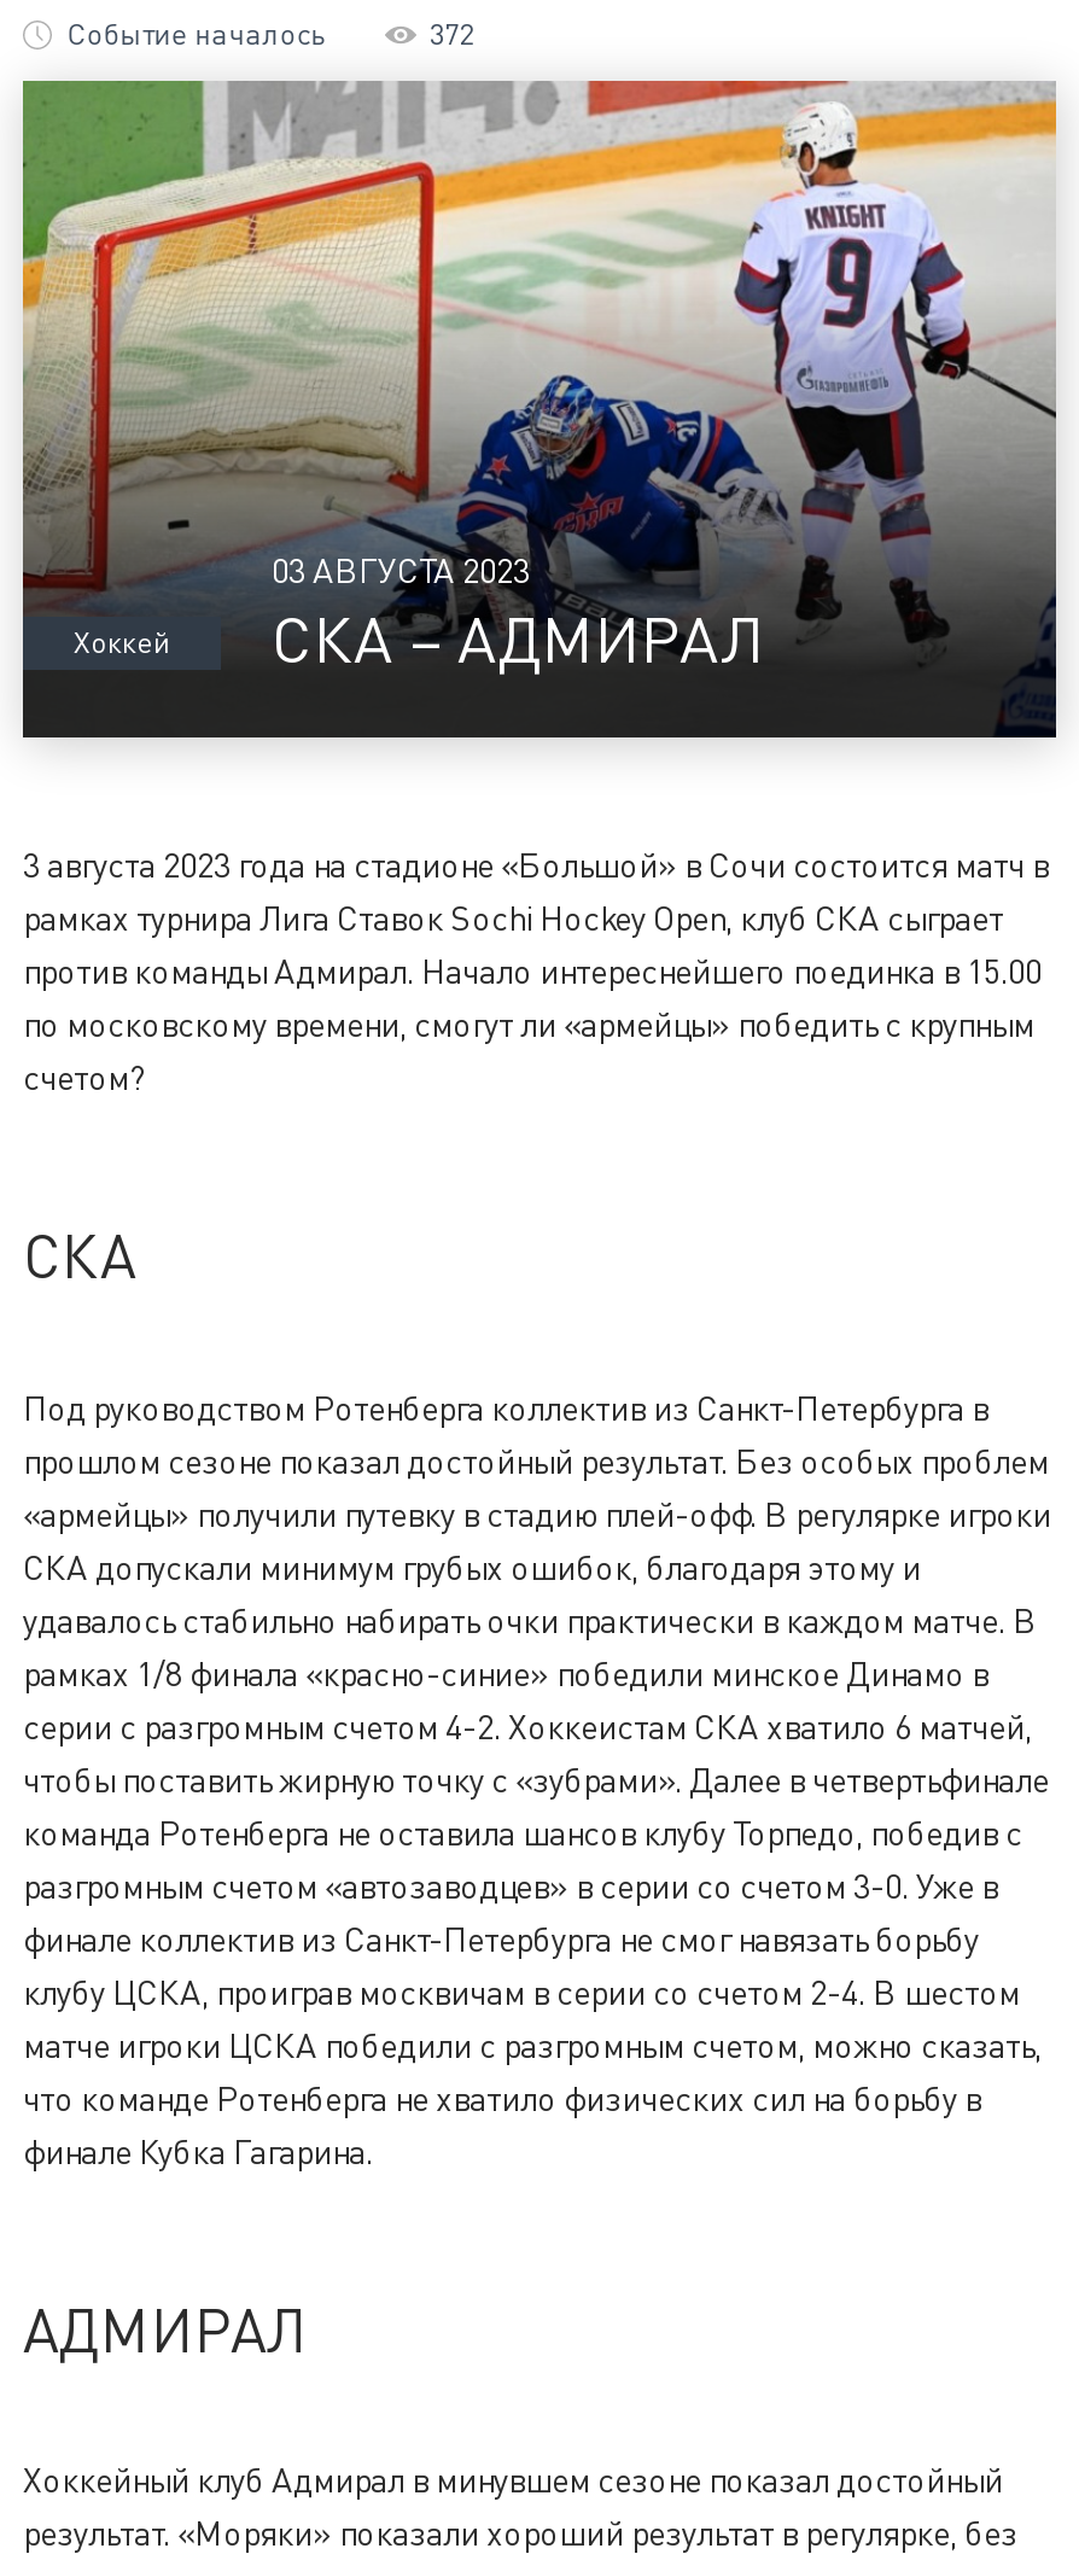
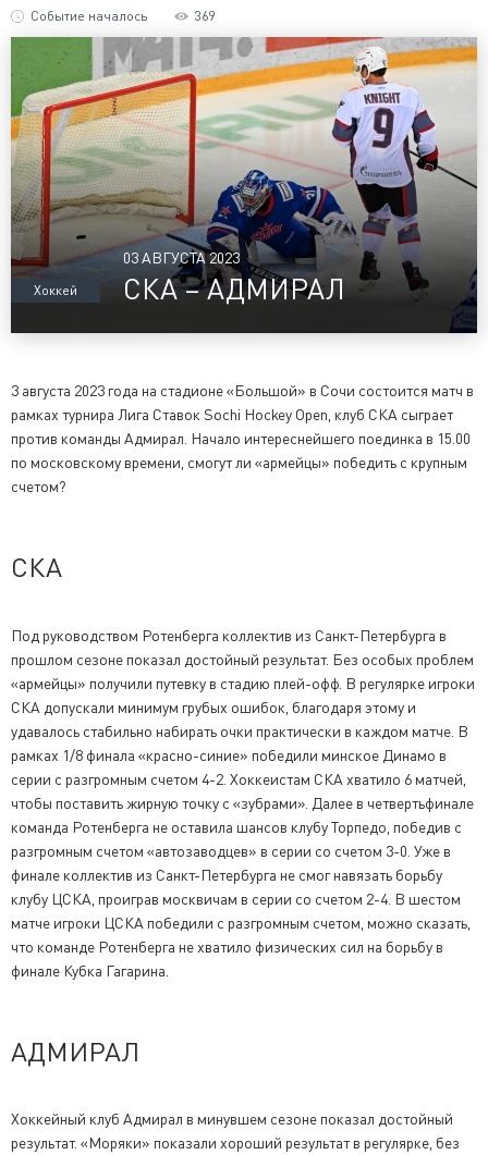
- 372
+ 369
